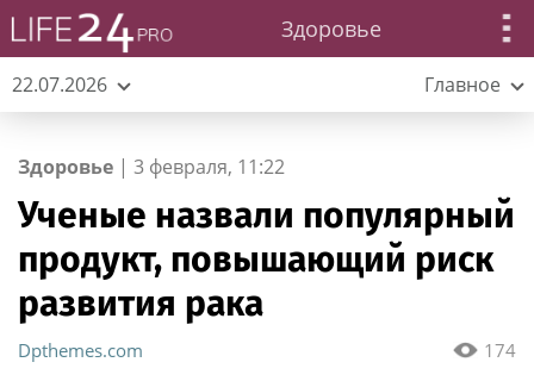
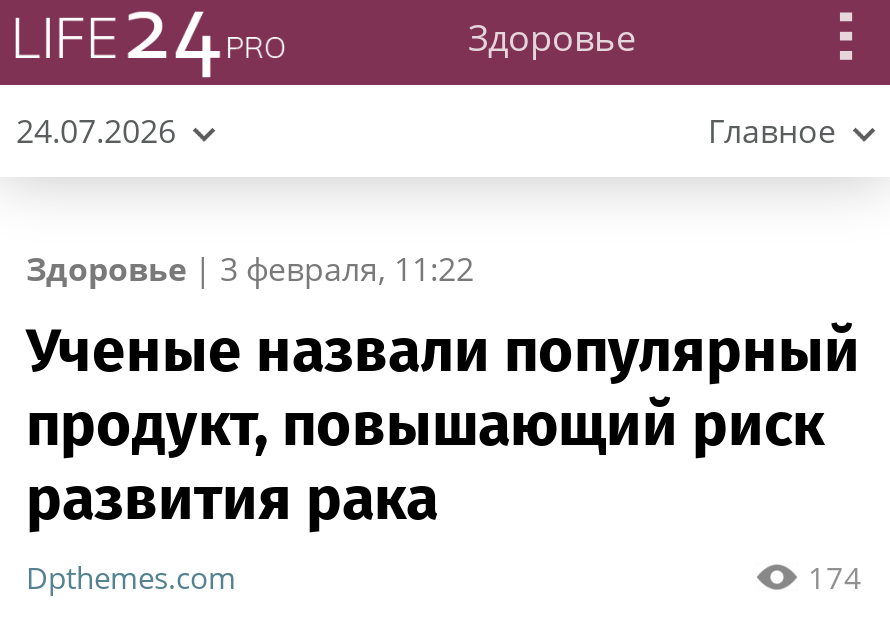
- 22.07.2026
+ 24.07.2026
